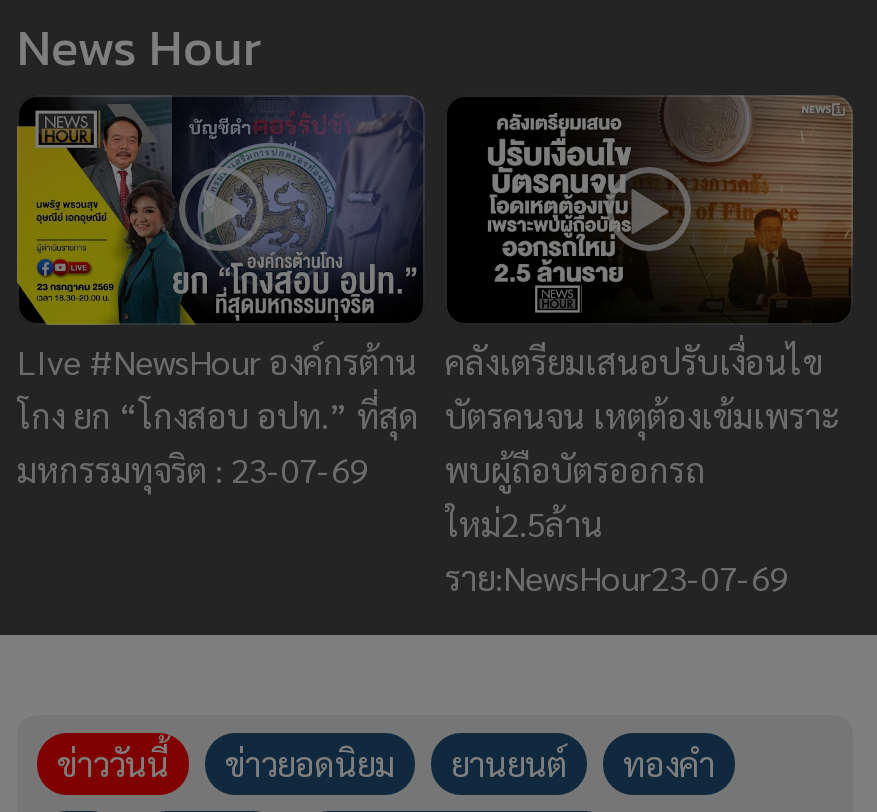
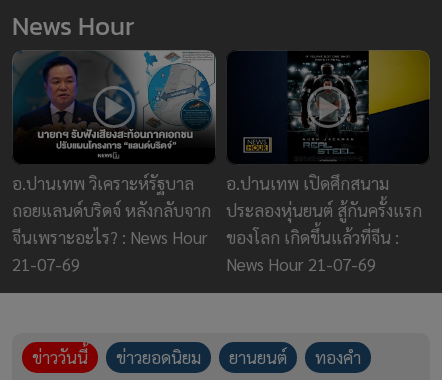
- [image]
- LIve #NewsHour องค์กรต้าน
- โกง ยก “โกงสอบ อปท.” ที่สุด
- มหกรรมทุจริต : 23-07-69
+ [image]
+ อ.ปานเทพ วิเคราะห์รัฐบาล
+ ถอยแลนด์บริดจ์ หลังกลับจาก
+ จีนเพราะอะไร? : News Hour
+ 21-07-69

- [image]
- คลังเตรียมเสนอปรับเงื่อนไข
- บัตรคนจน เหตุต้องเข้มเพราะ
- พบผู้ถือบัตรออกรถ
- ใหม่2.5ล้าน
- ราย:NewsHour23-07-69
+ [image]
+ อ.ปานเทพ เปิดศึกสนาม
+ ประลองหุ่นยนต์ สู้กันครั้งแรก
+ ของโลก เกิดขึ้นแล้วที่จีน :
+ News Hour 21-07-69
